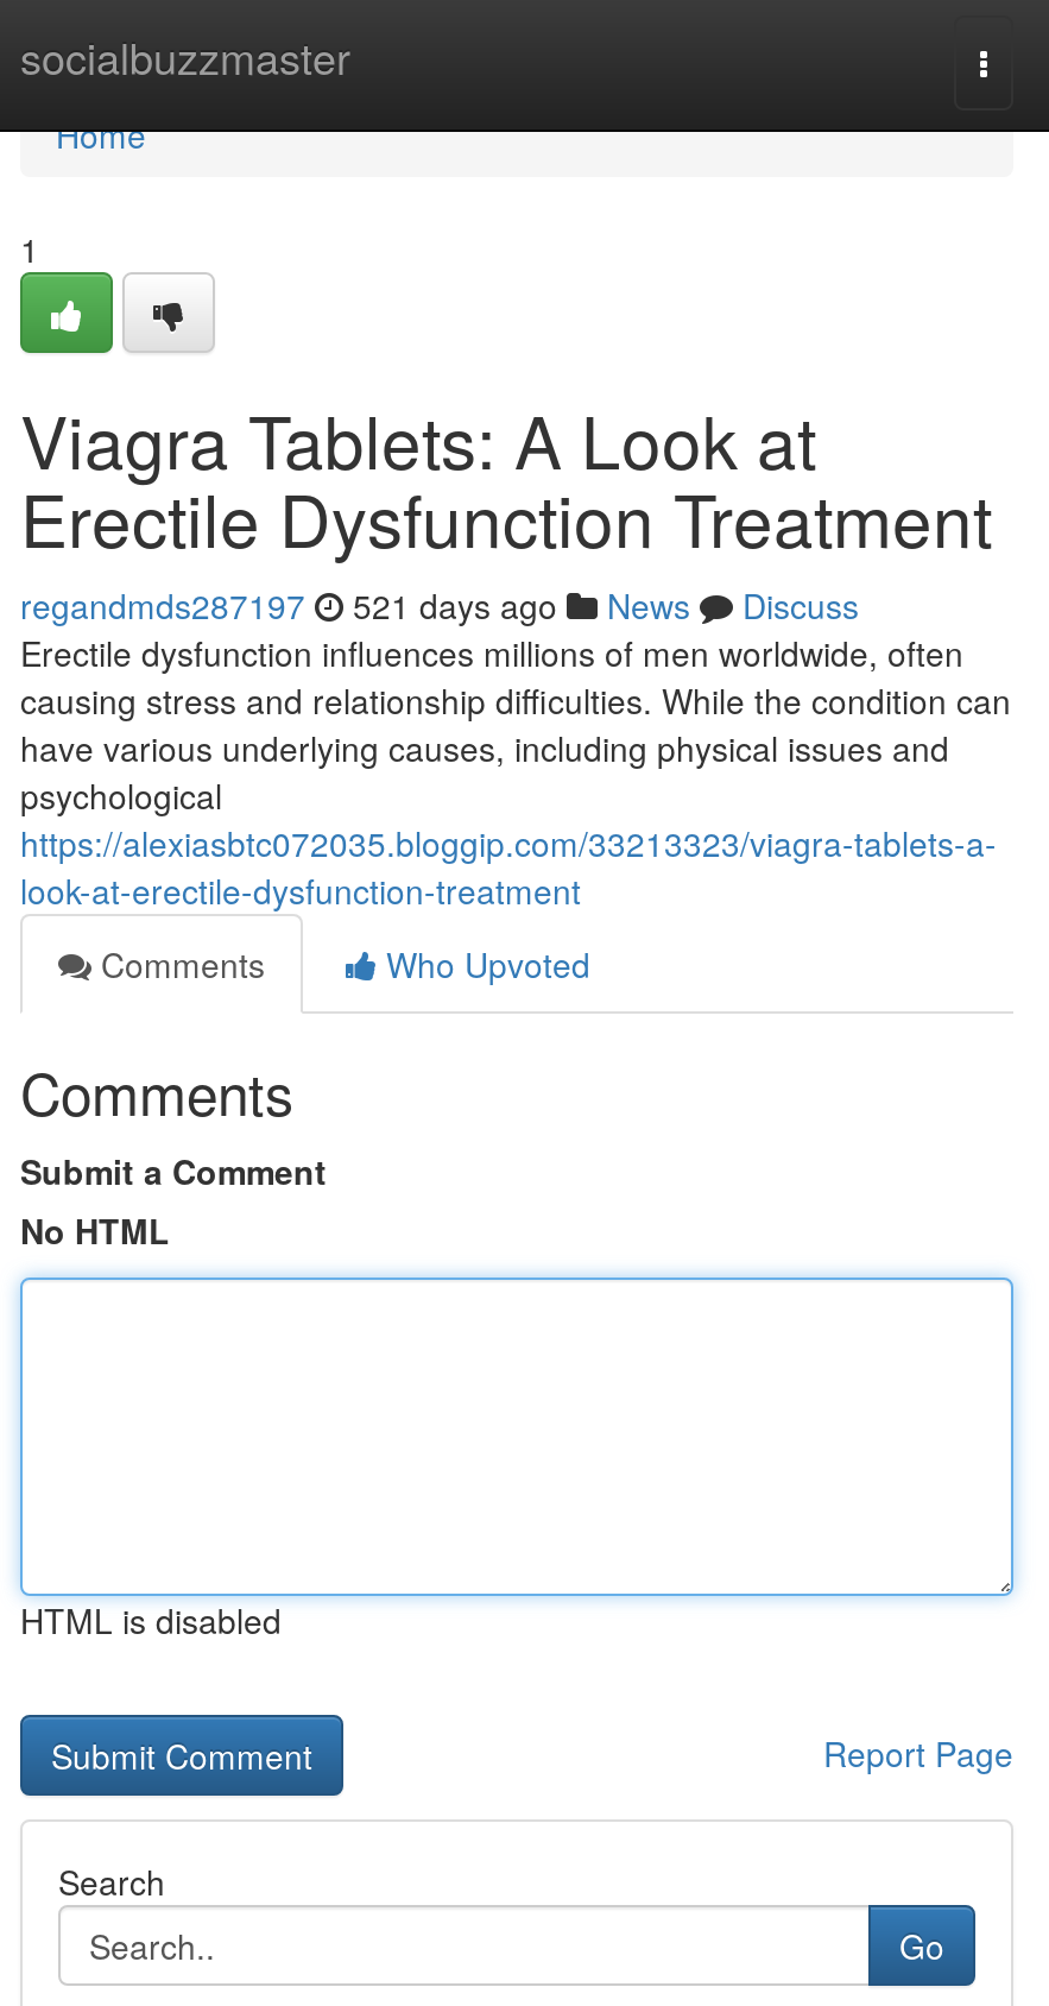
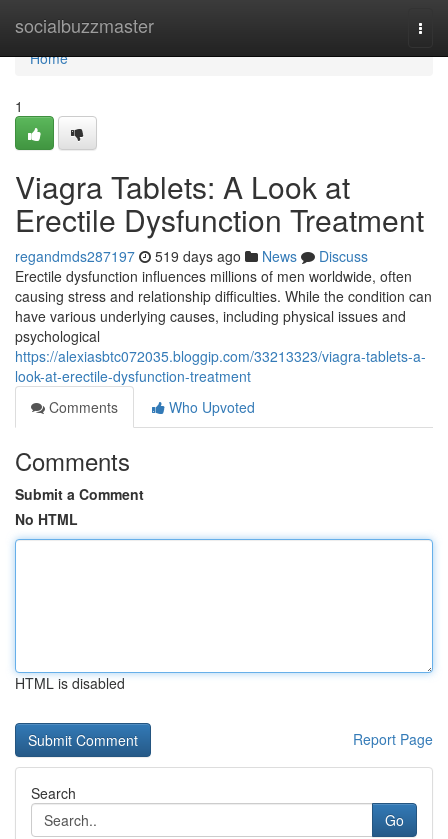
- regandmds287197 521 days ago News Discuss
+ regandmds287197 519 days ago News Discuss
